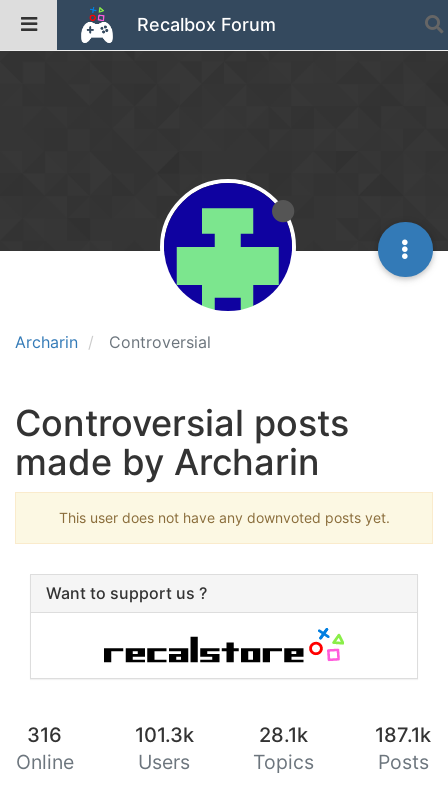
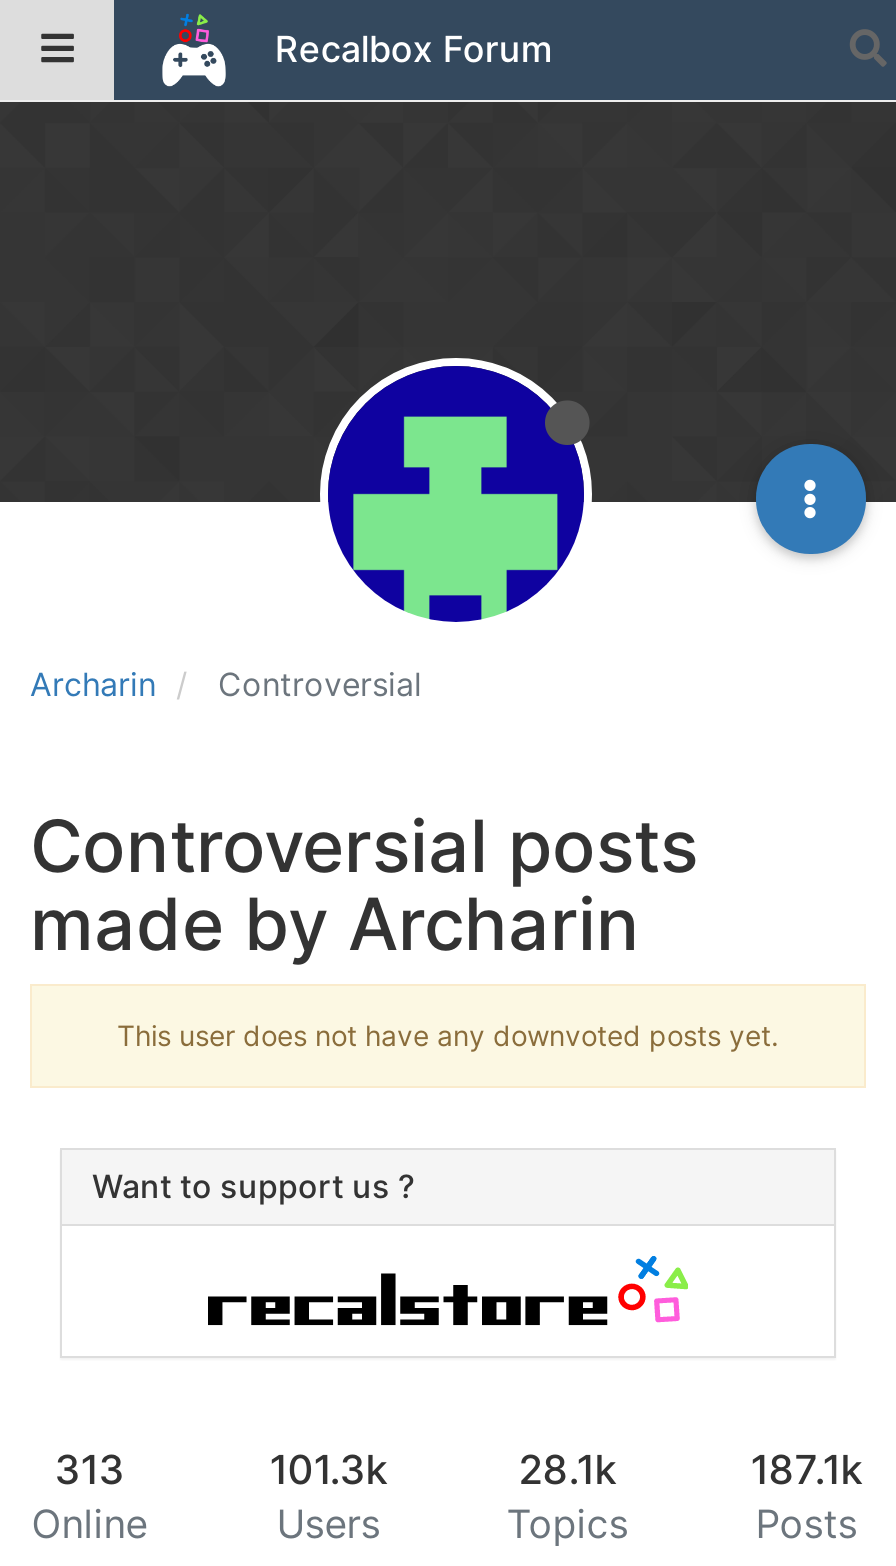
- 316
+ 313
